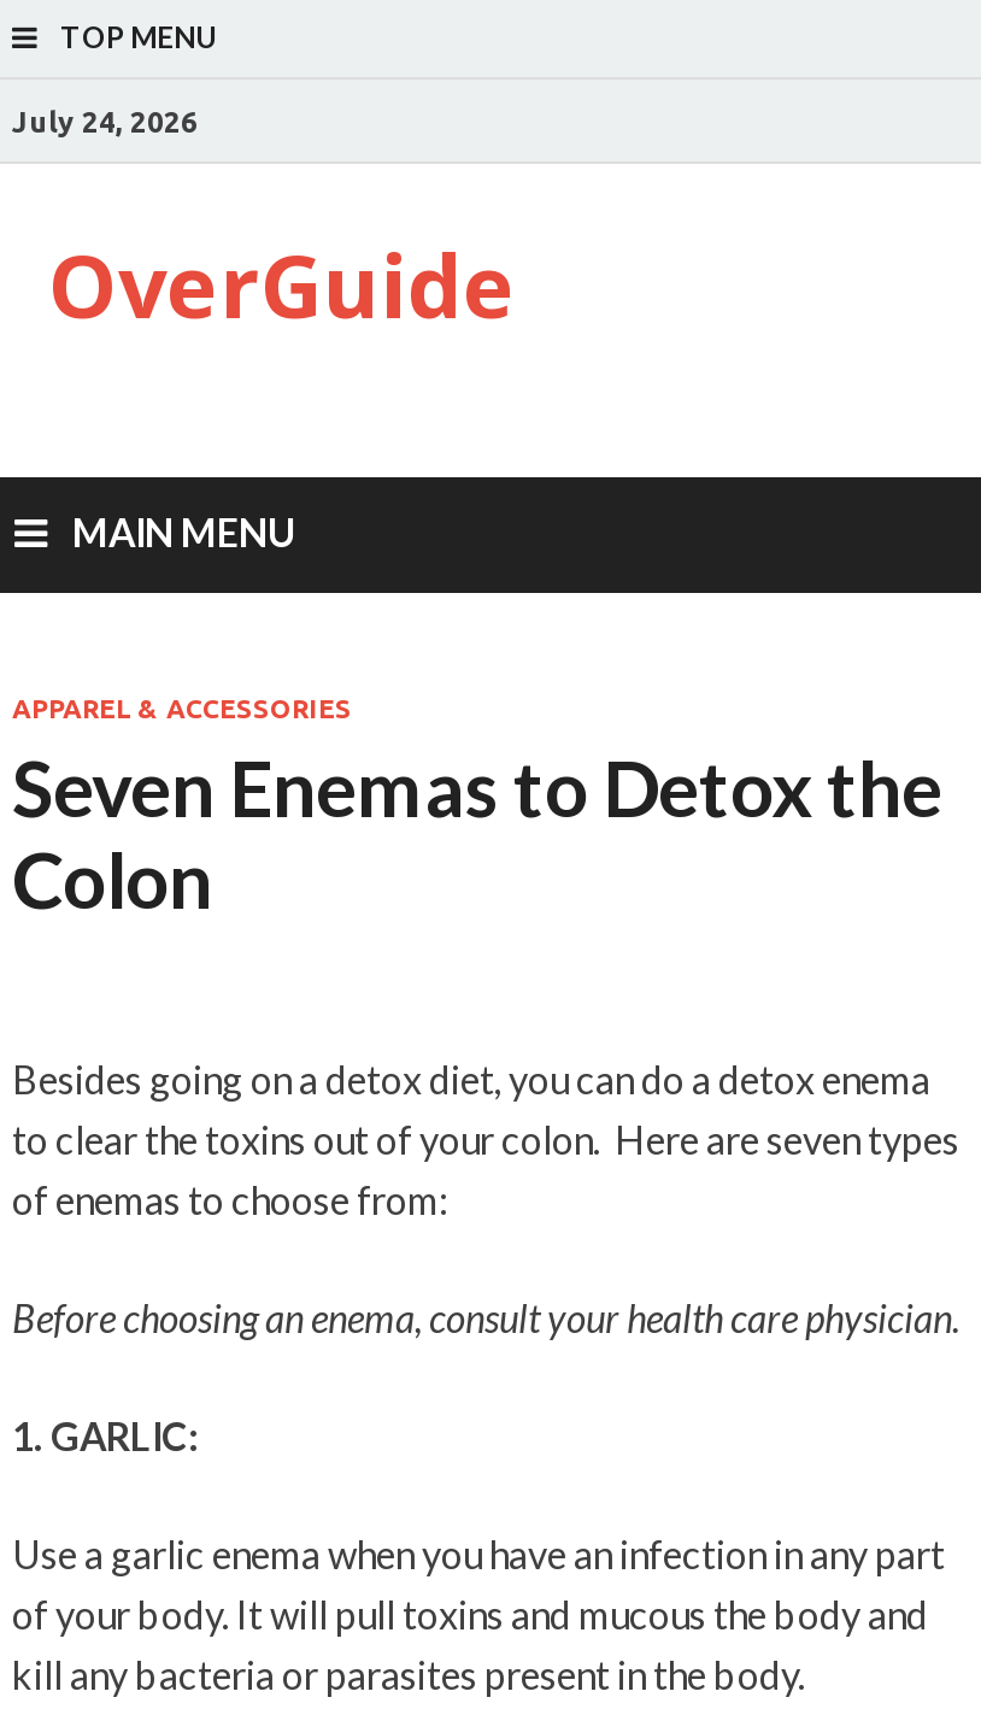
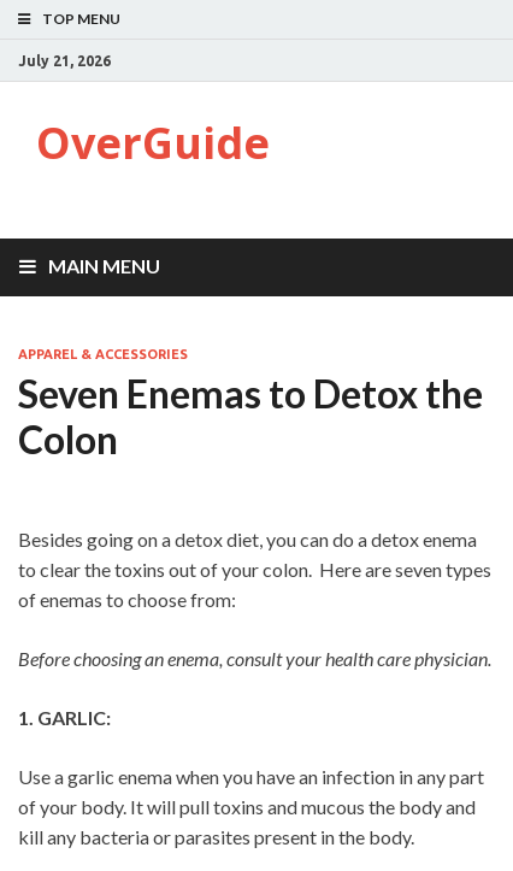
- July 24, 2026
+ July 21, 2026
